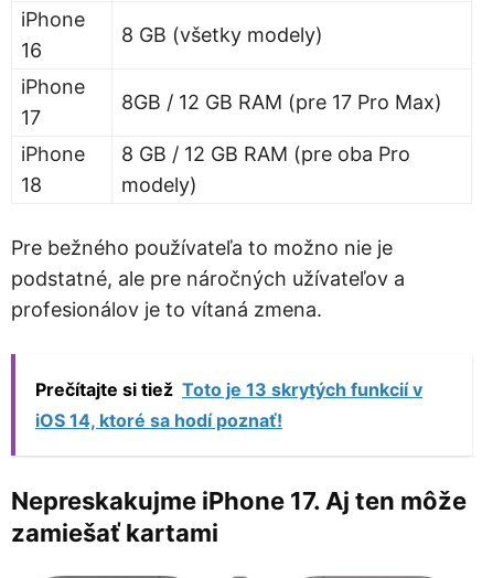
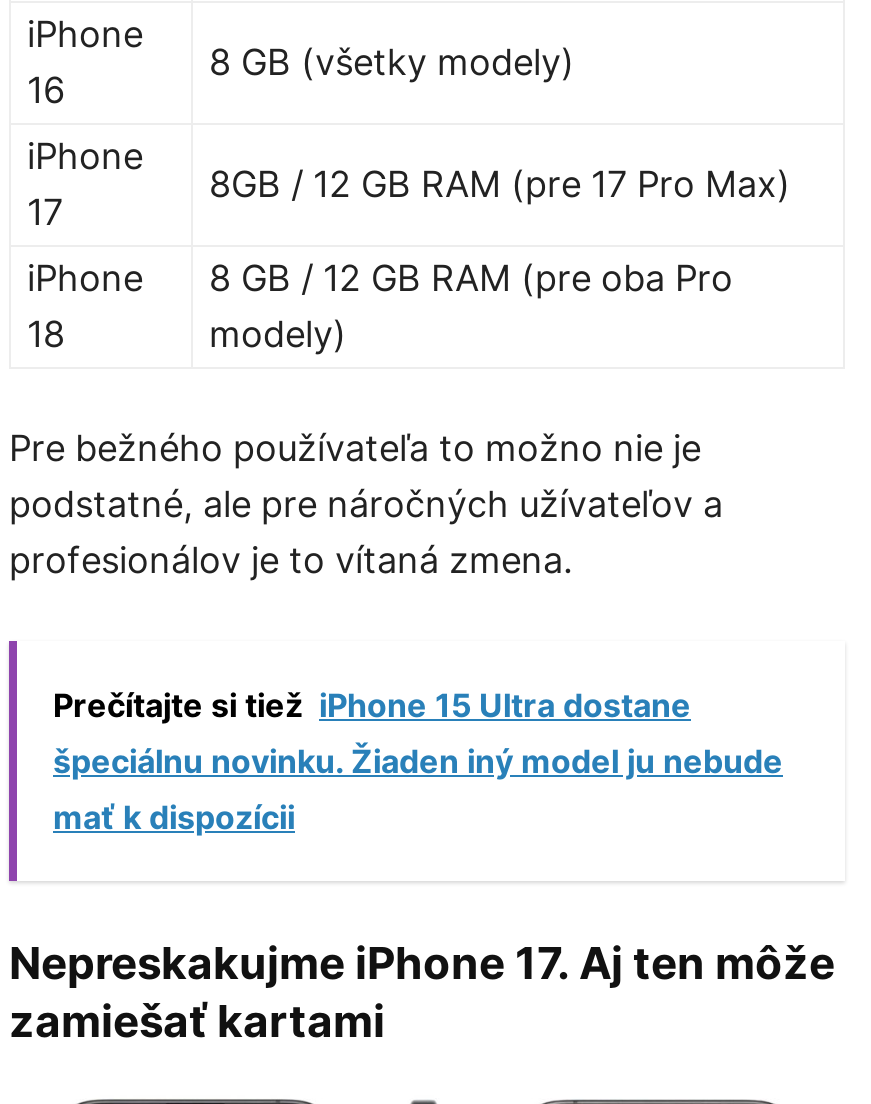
- Prečítajte si tiež Toto je 13 skrytých funkcií v
- iOS 14, ktoré sa hodí poznať!
+ Prečítajte si tiež iPhone 15 Ultra dostane
+ špeciálnu novinku. Žiaden iný model ju nebude
+ mať k dispozícii
